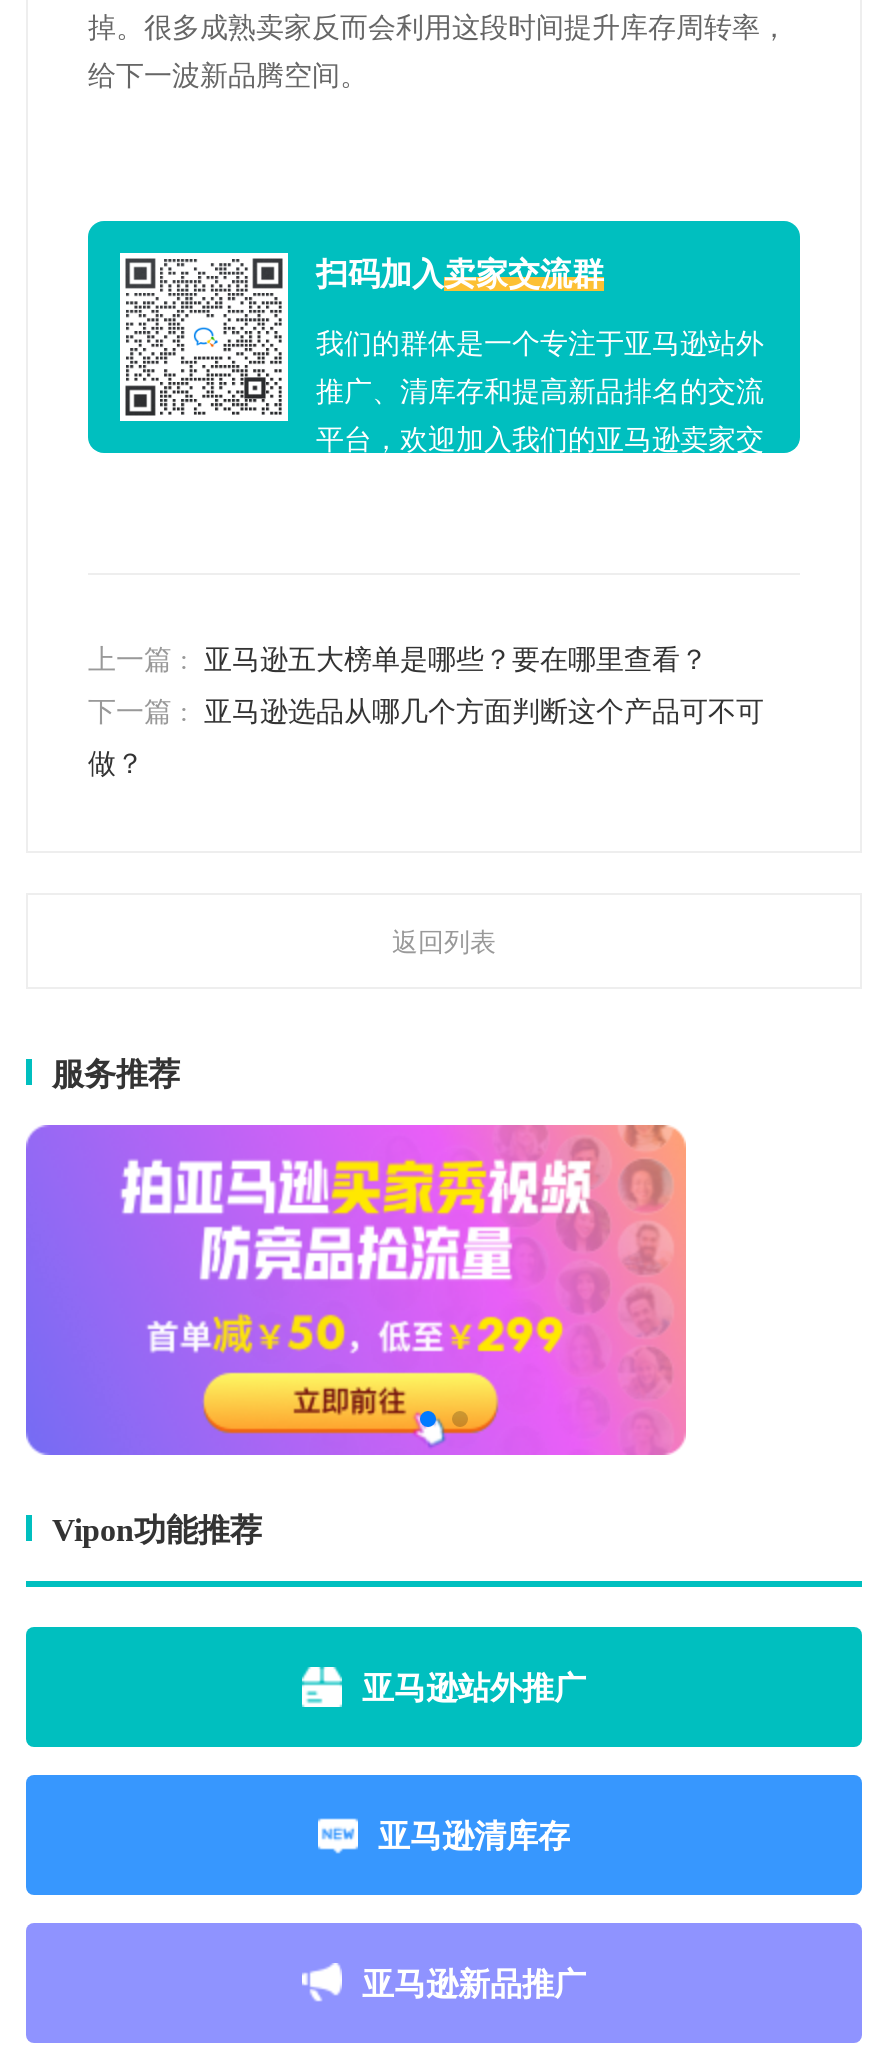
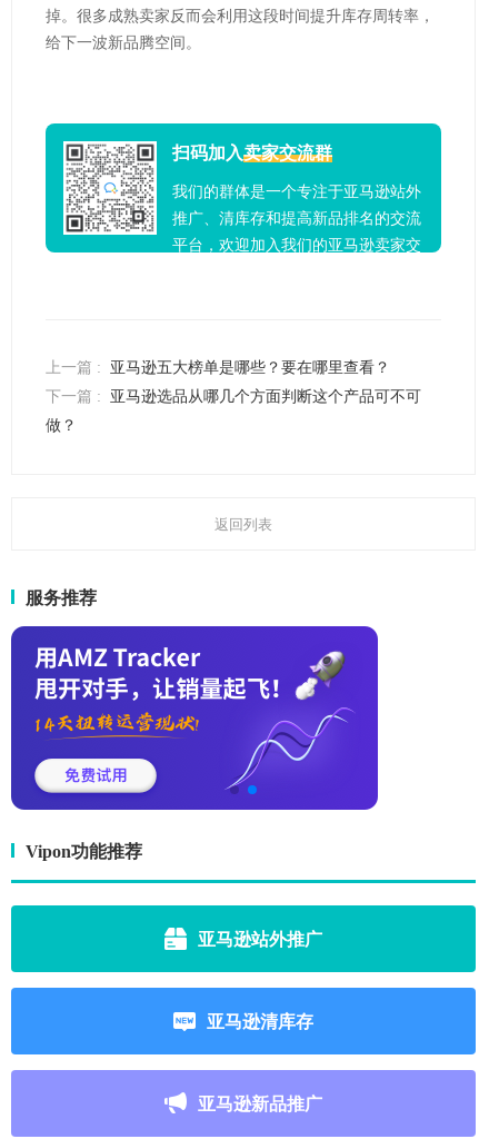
- [image]
+ [image]
